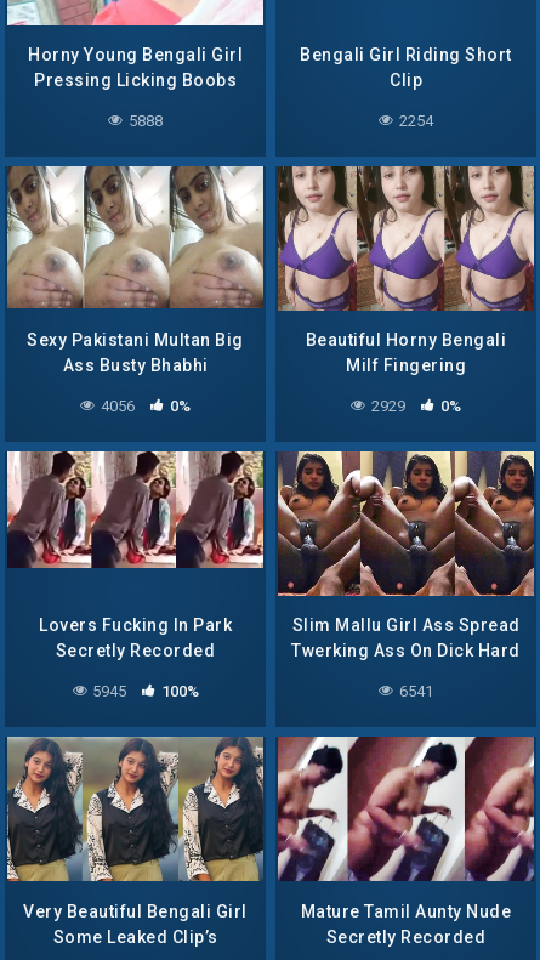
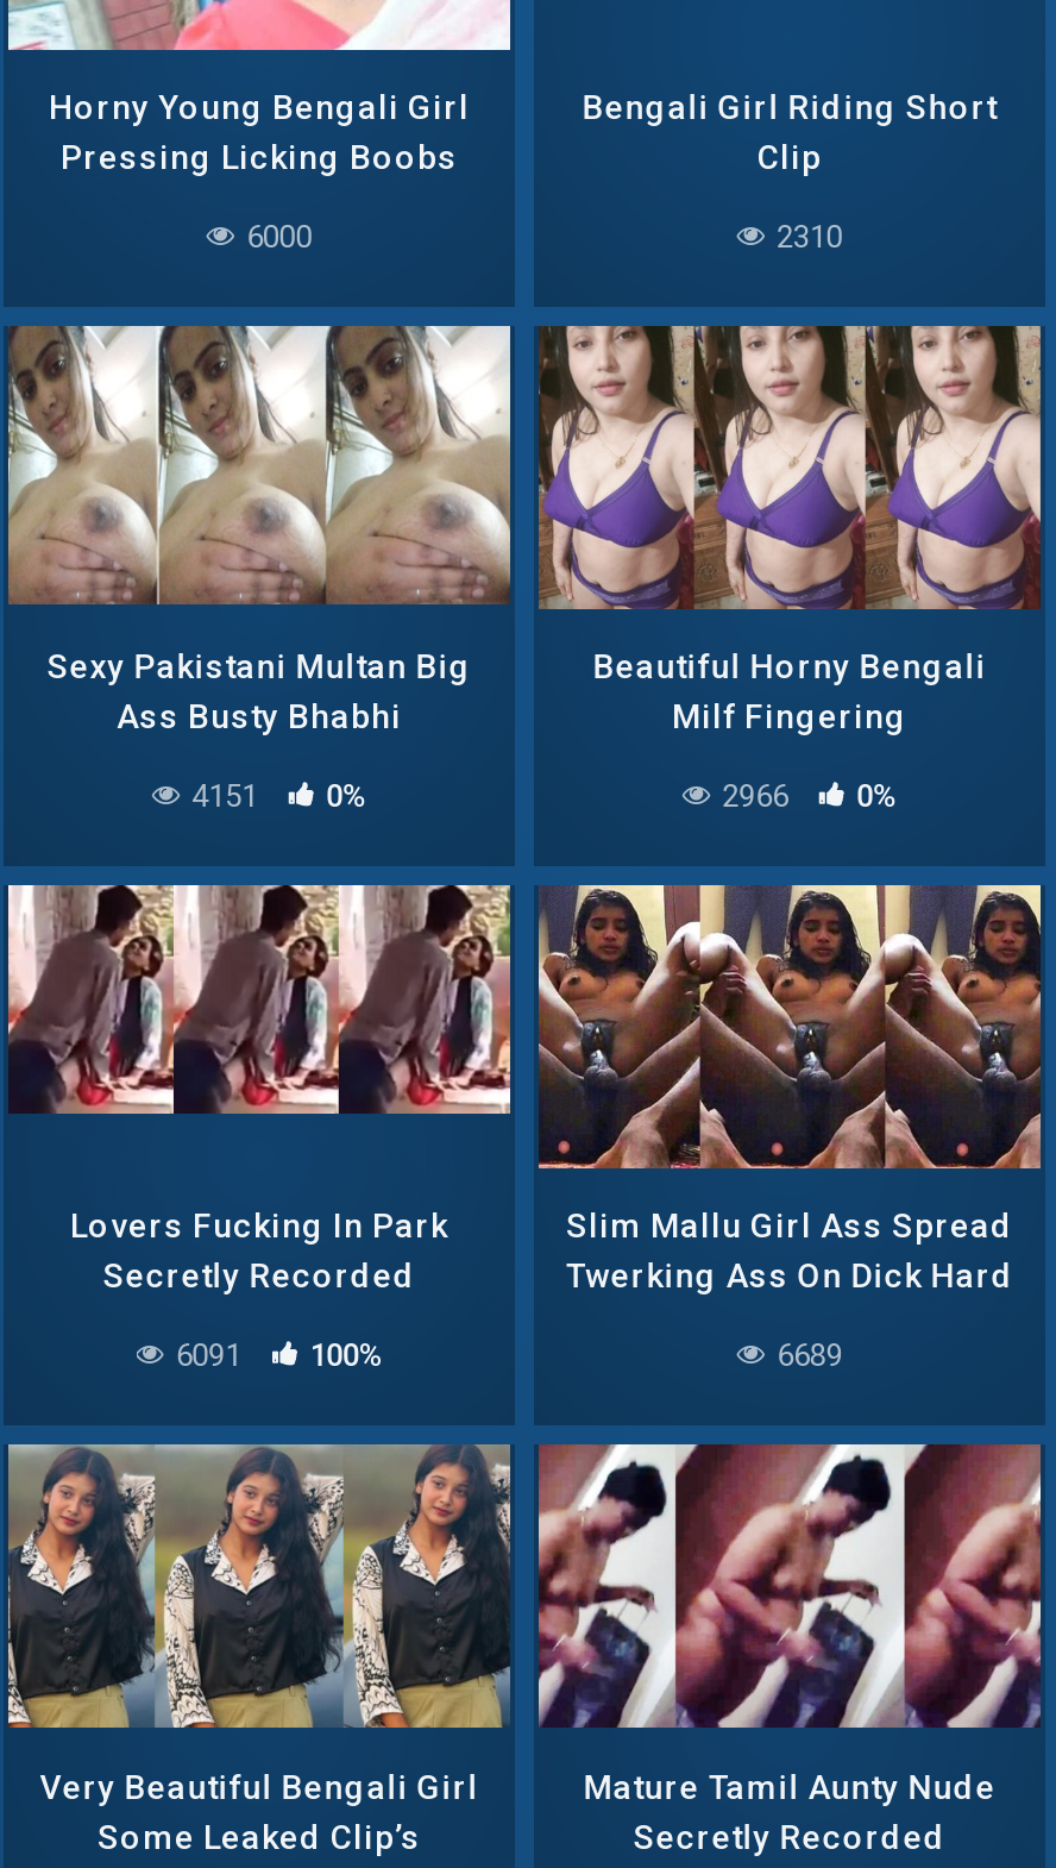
- 5888
+ 6000

- 2254
+ 2310

- 4056 0%
+ 4151 0%

- 2929 0%
+ 2966 0%

- 5945 100%
+ 6091 100%

- 6541
+ 6689
